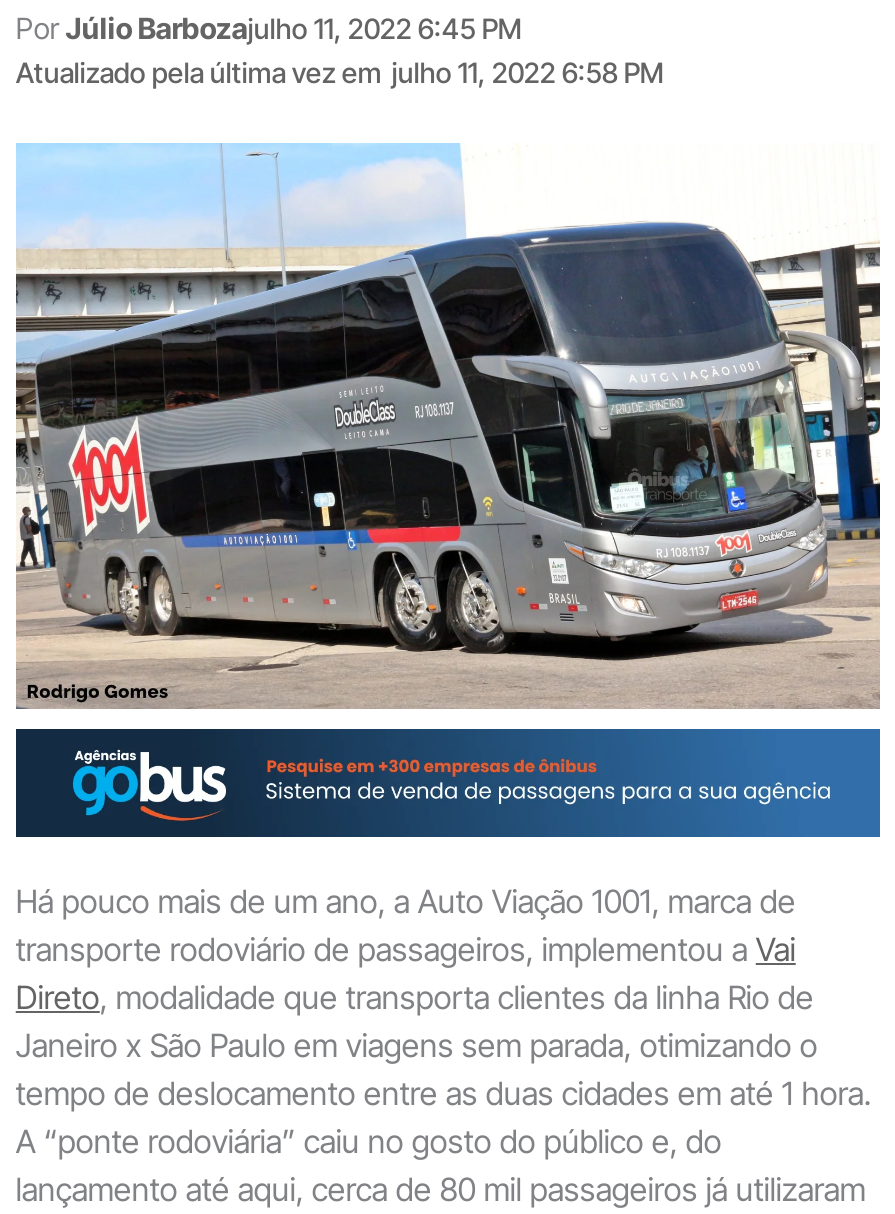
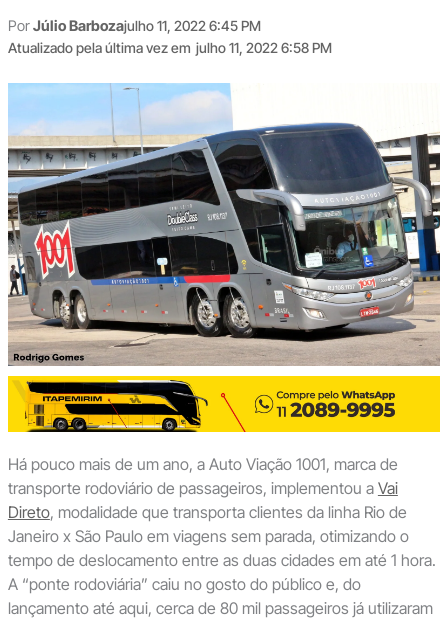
- [image]
+ [image]
